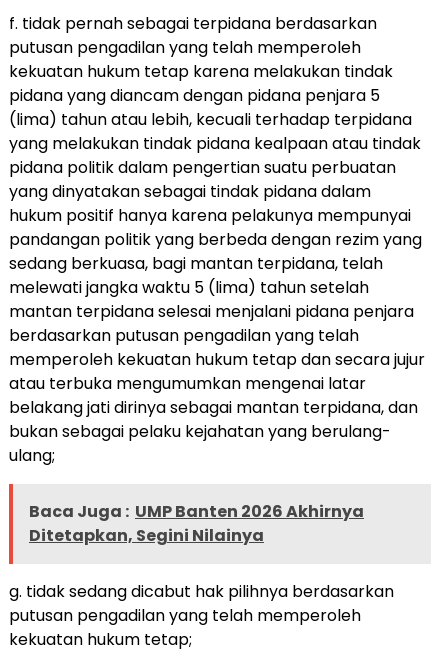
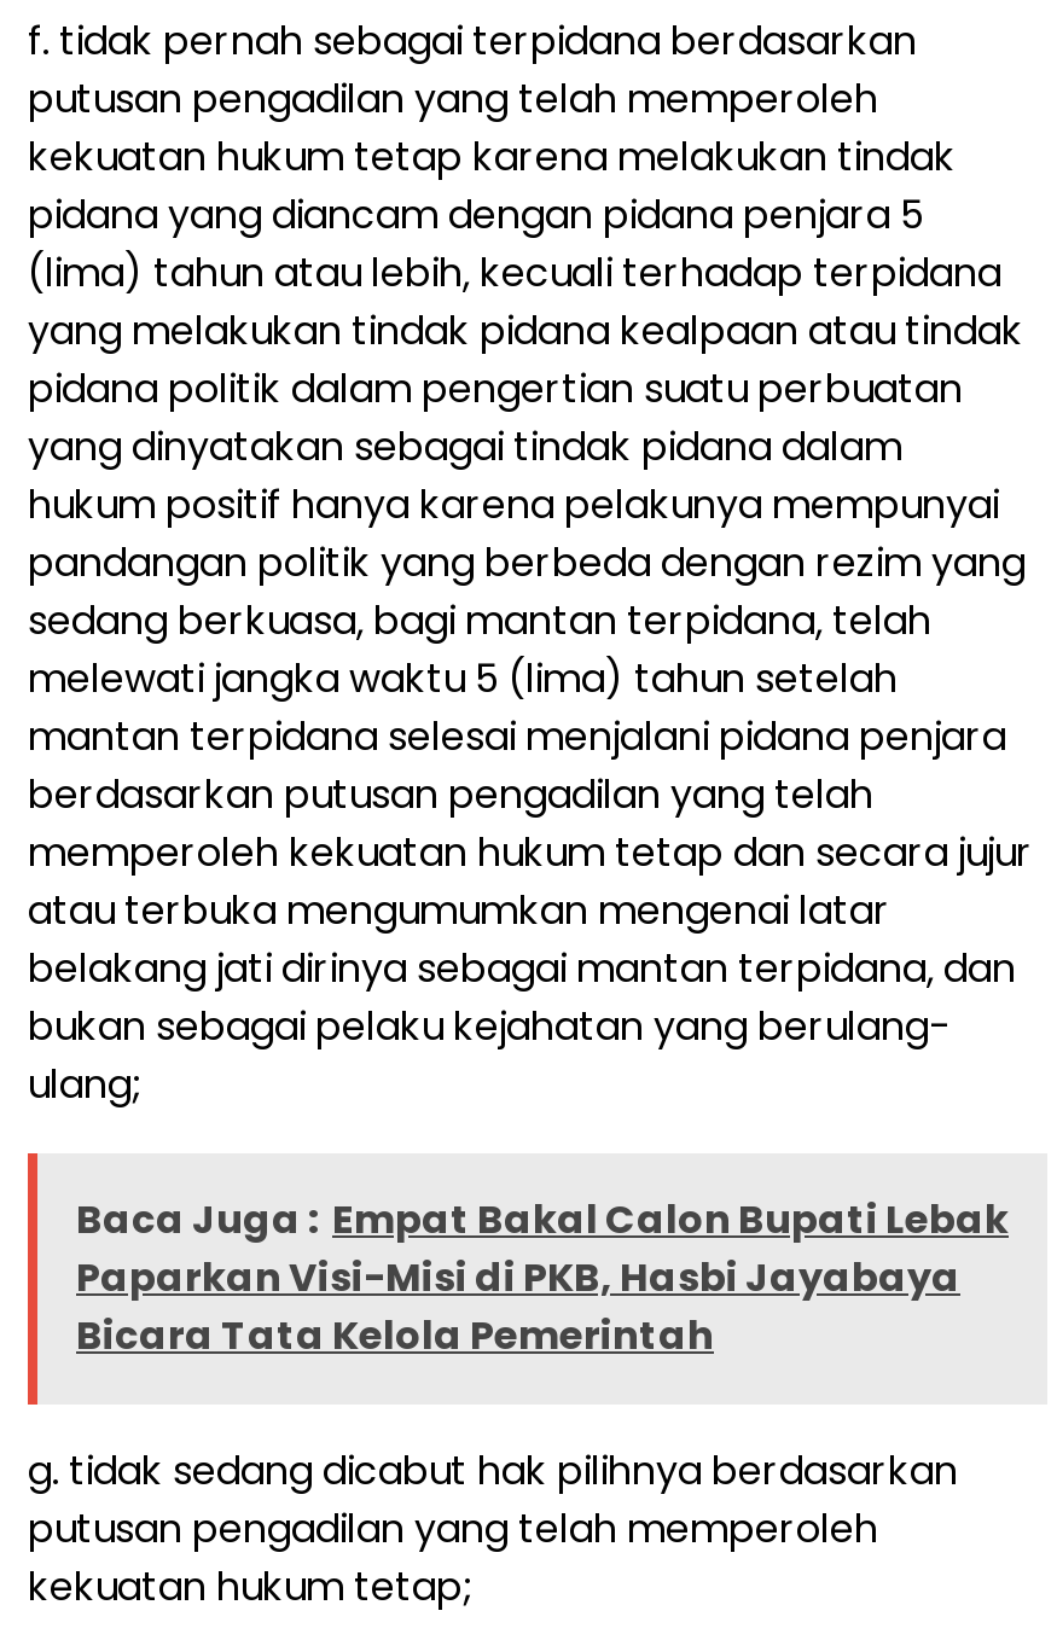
- Baca Juga : UMP Banten 2026 Akhirnya
- Ditetapkan, Segini Nilainya
+ Baca Juga : Empat Bakal Calon Bupati Lebak
+ Paparkan Visi-Misi di PKB, Hasbi Jayabaya
+ Bicara Tata Kelola Pemerintah
